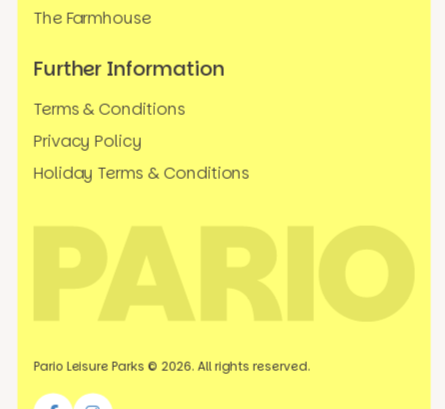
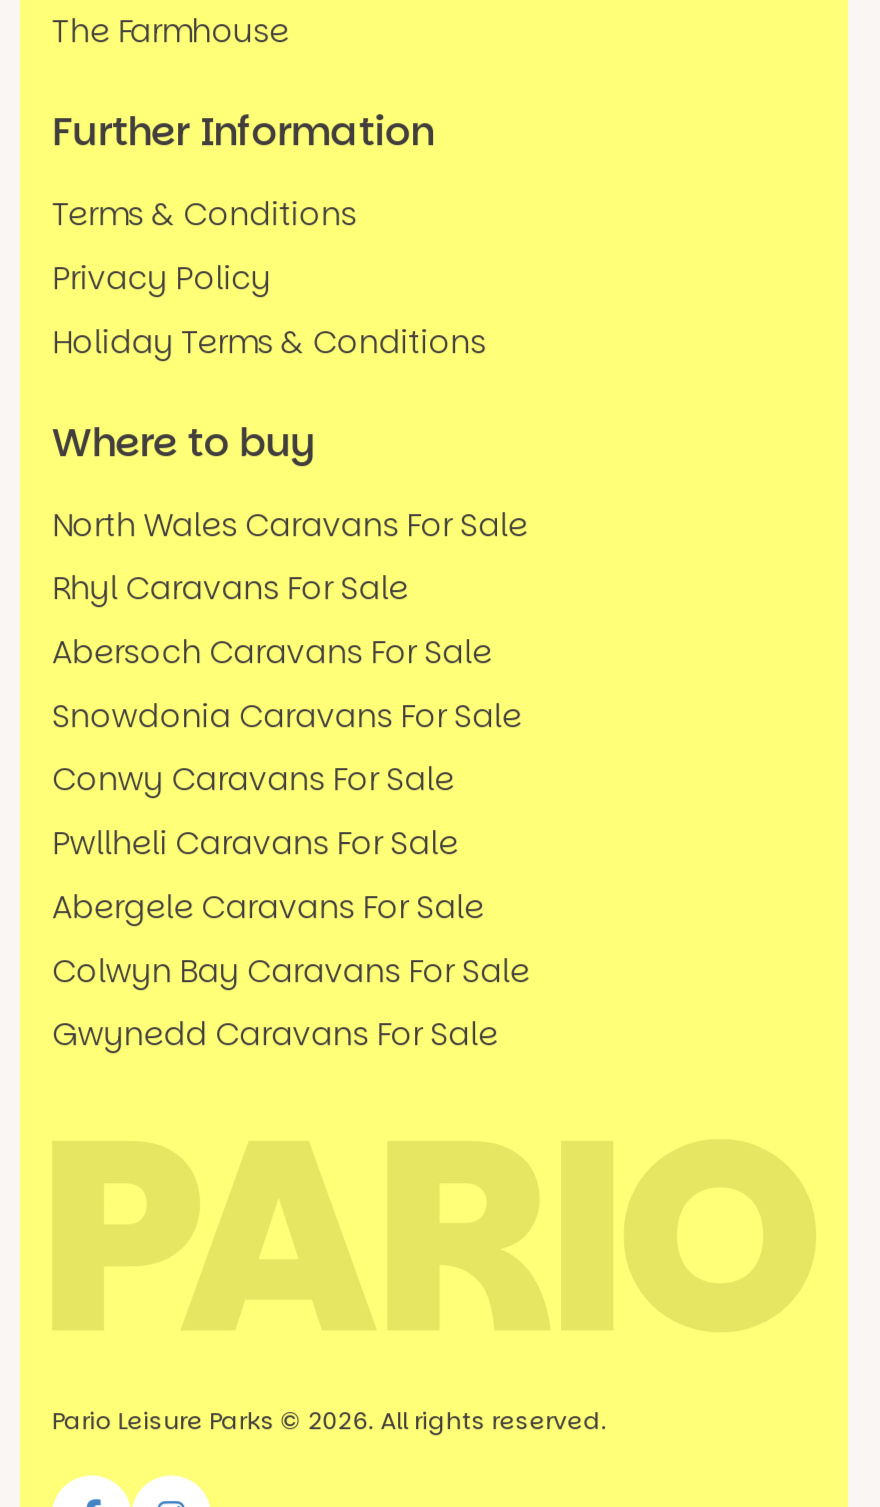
+ Where to buy
+ North Wales Caravans For Sale
+ Rhyl Caravans For Sale
+ Abersoch Caravans For Sale
+ Snowdonia Caravans For Sale
+ Conwy Caravans For Sale
+ Pwllheli Caravans For Sale
+ Abergele Caravans For Sale
+ Colwyn Bay Caravans For Sale
+ Gwynedd Caravans For Sale
